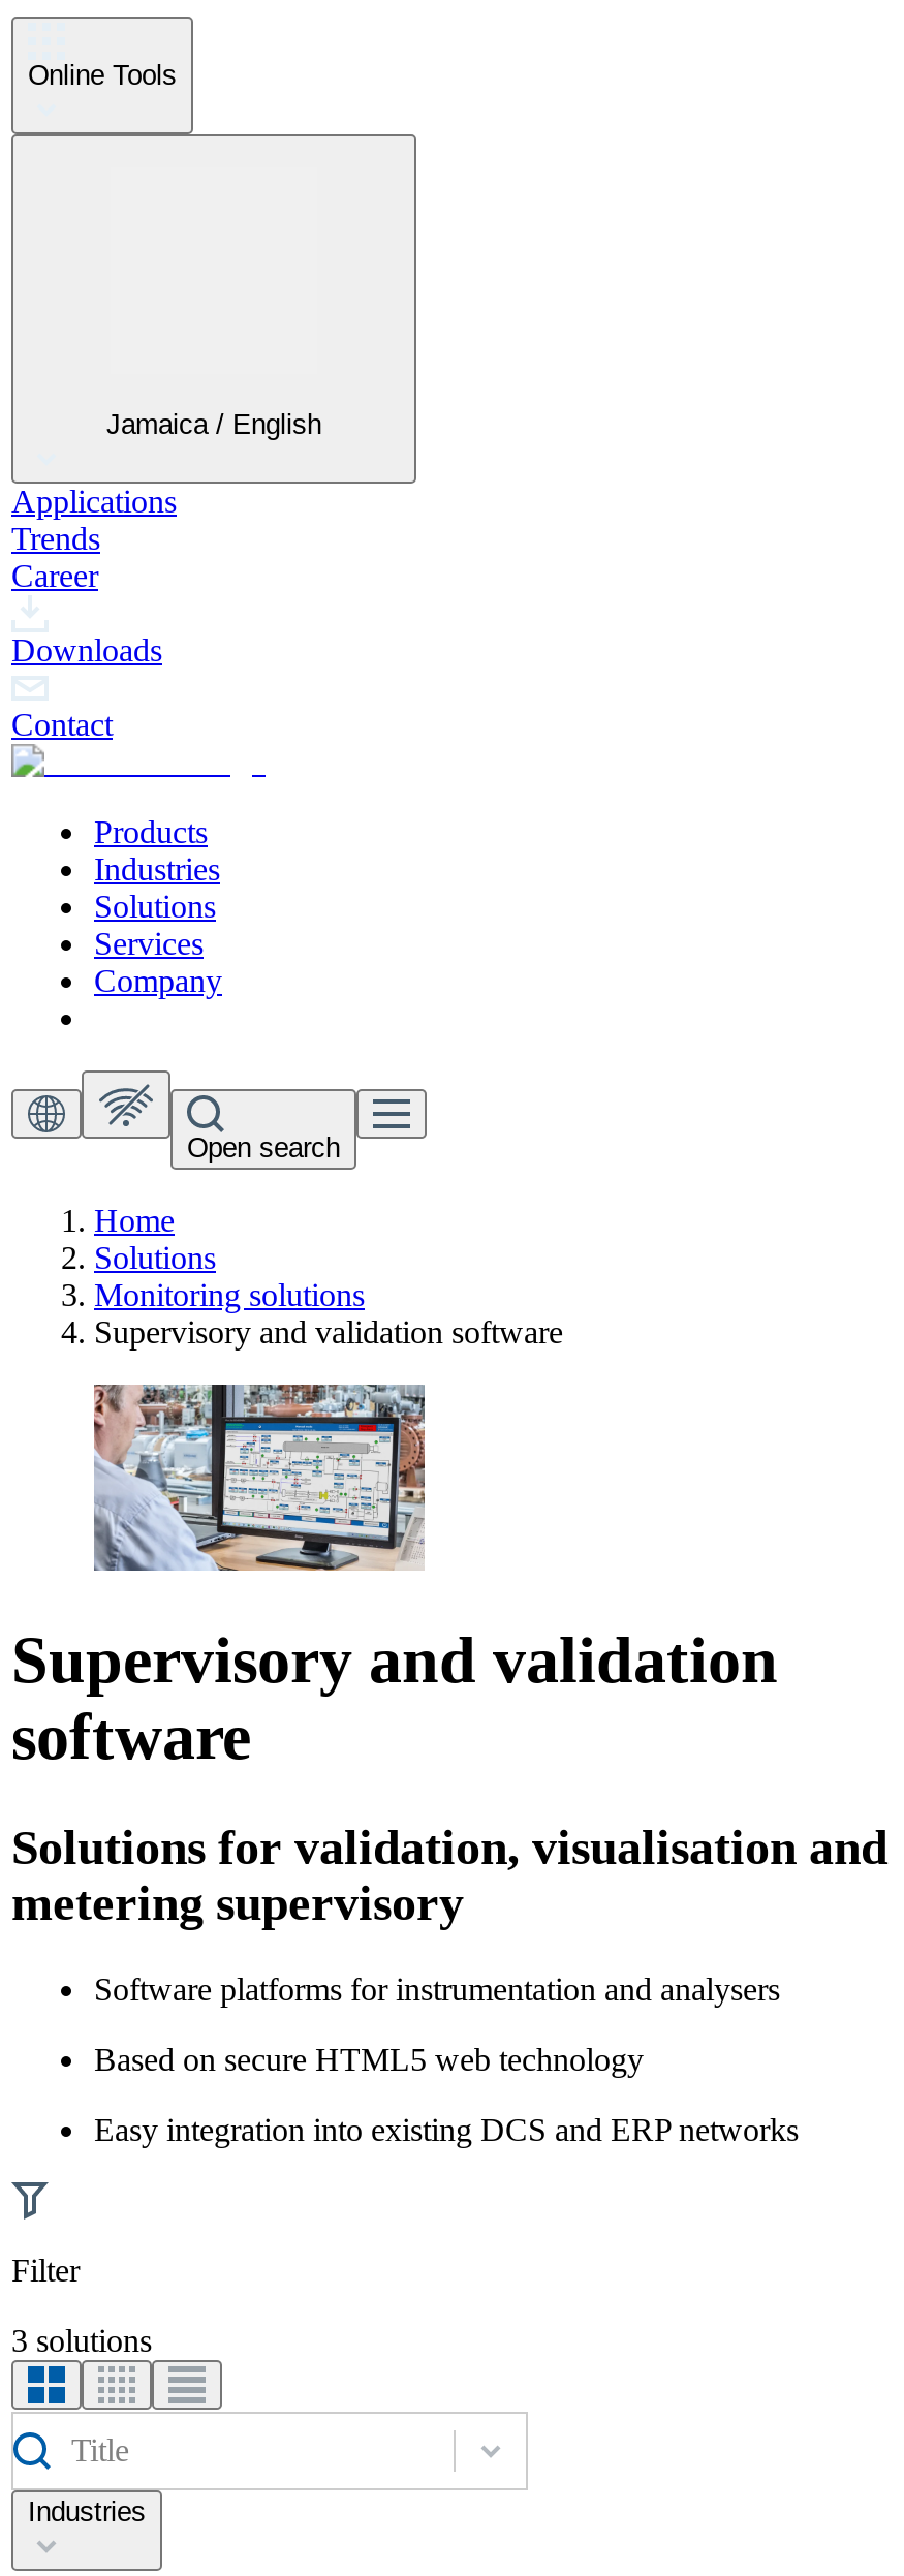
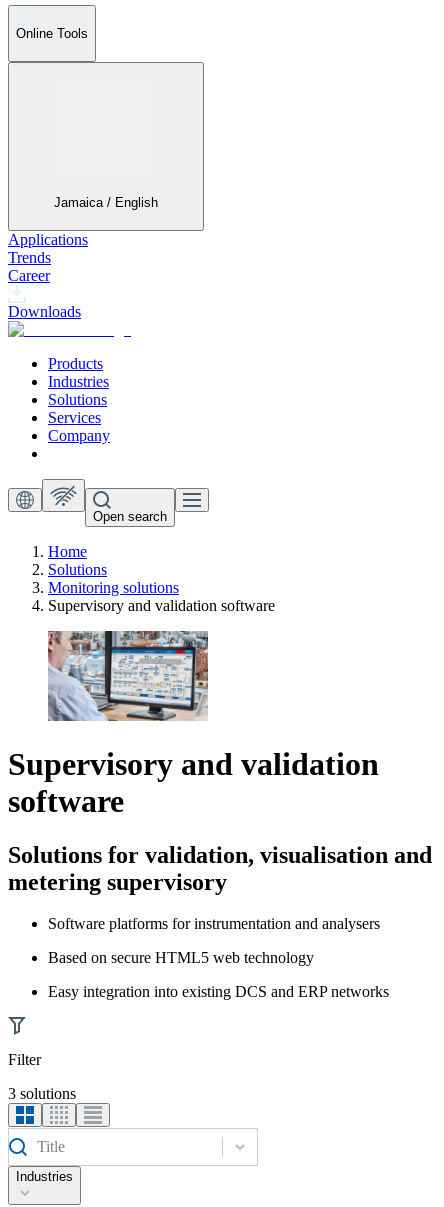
- Contact
